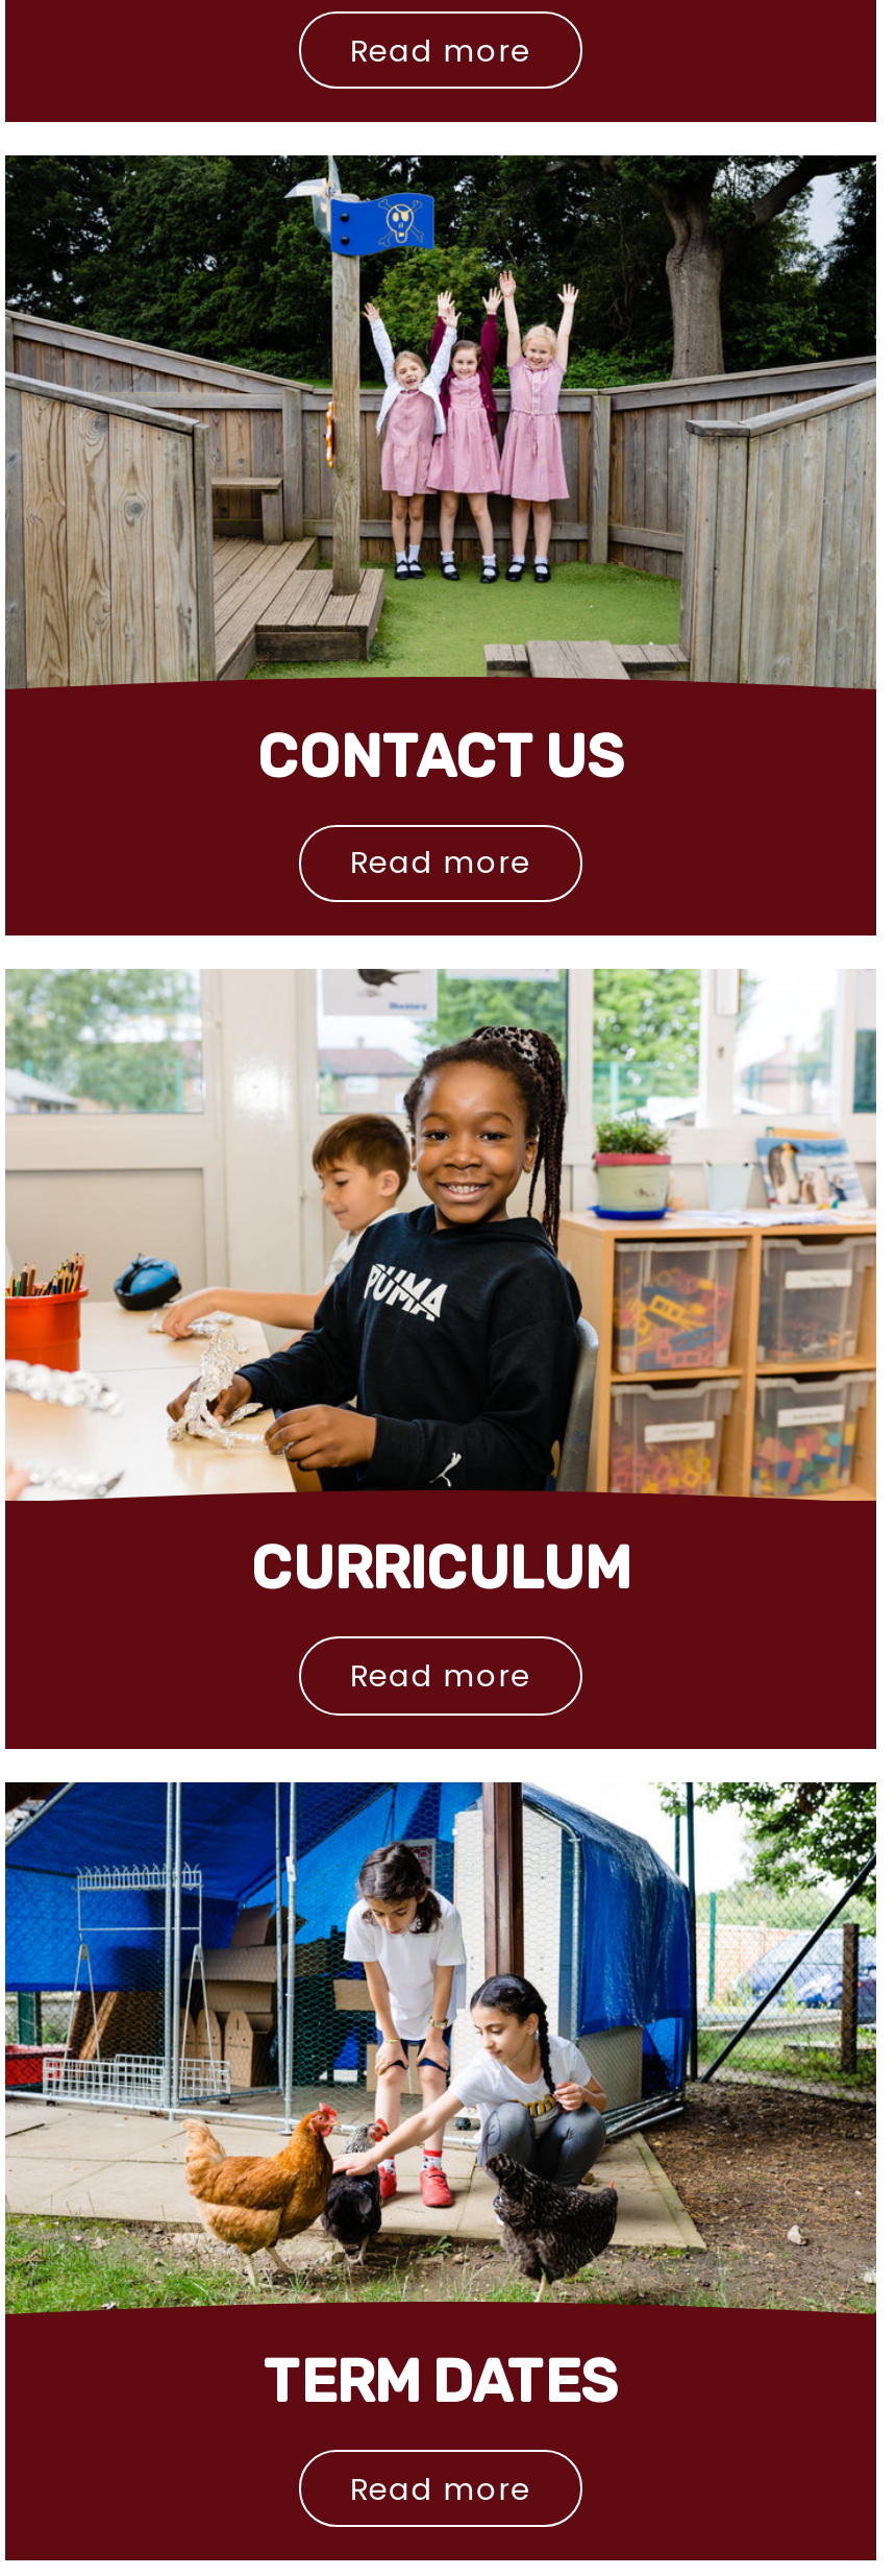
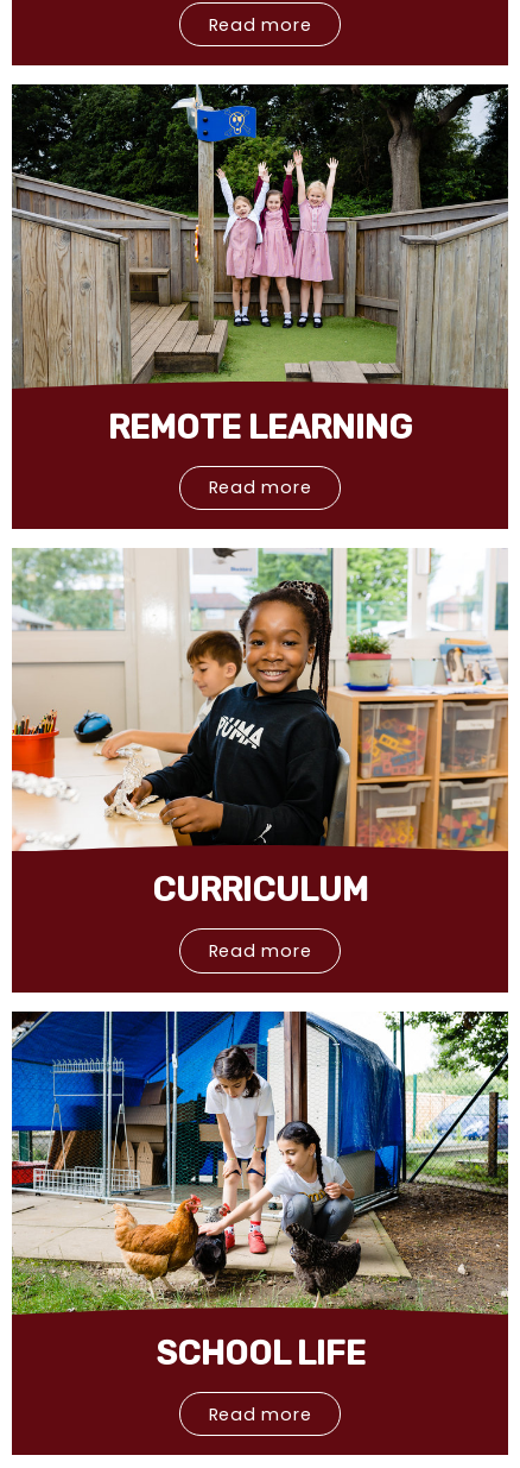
- CONTACT US
+ REMOTE LEARNING

- TERM DATES
+ SCHOOL LIFE
